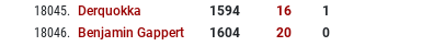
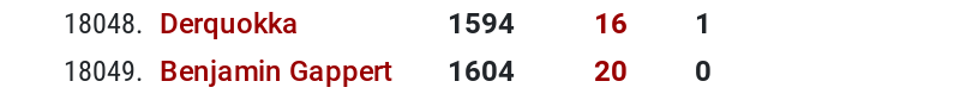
- 18045. Derquokka
+ 18048. Derquokka

- 18046. Benjamin Gappert
+ 18049. Benjamin Gappert
